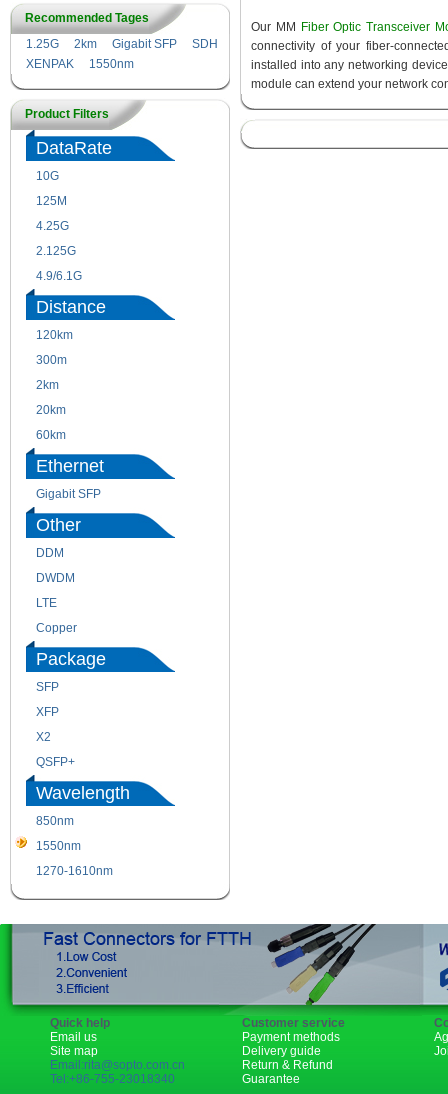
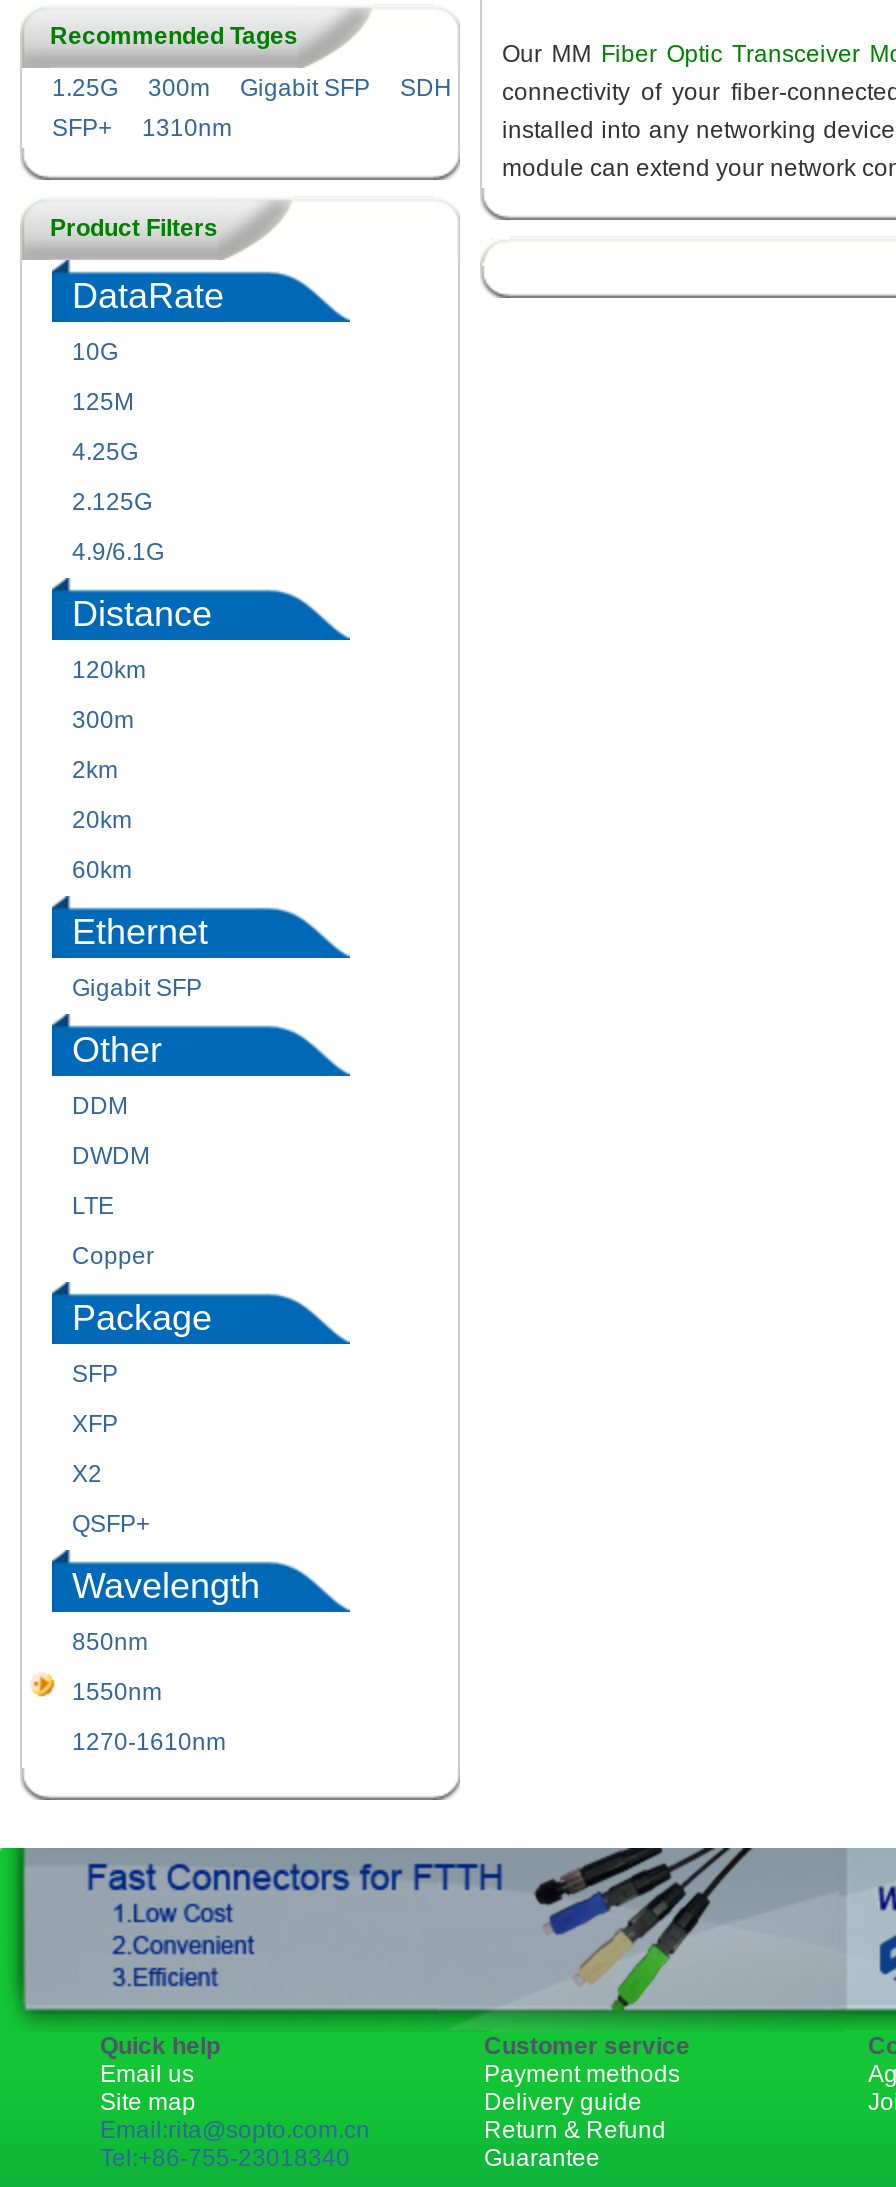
- 2km
+ 300m

- XENPAK
- 1550nm
+ SFP+
+ 1310nm
